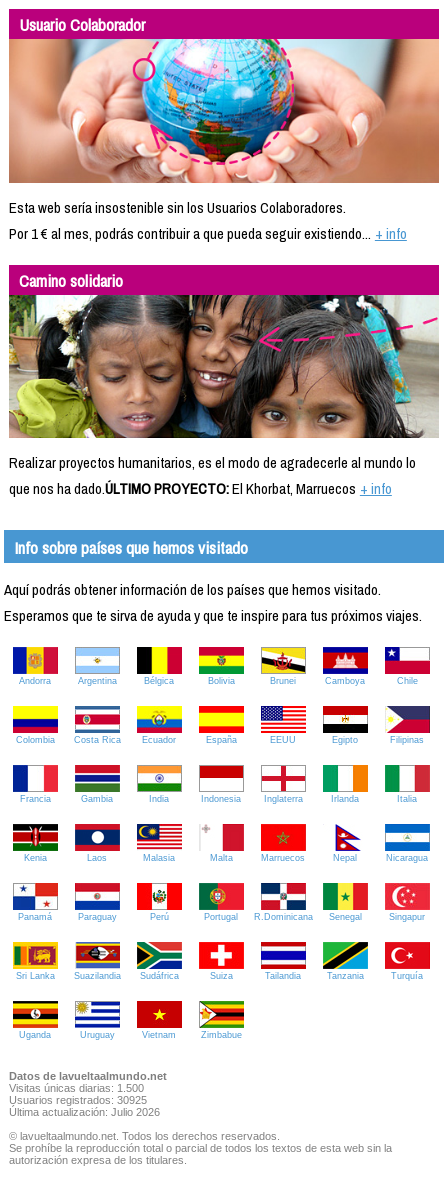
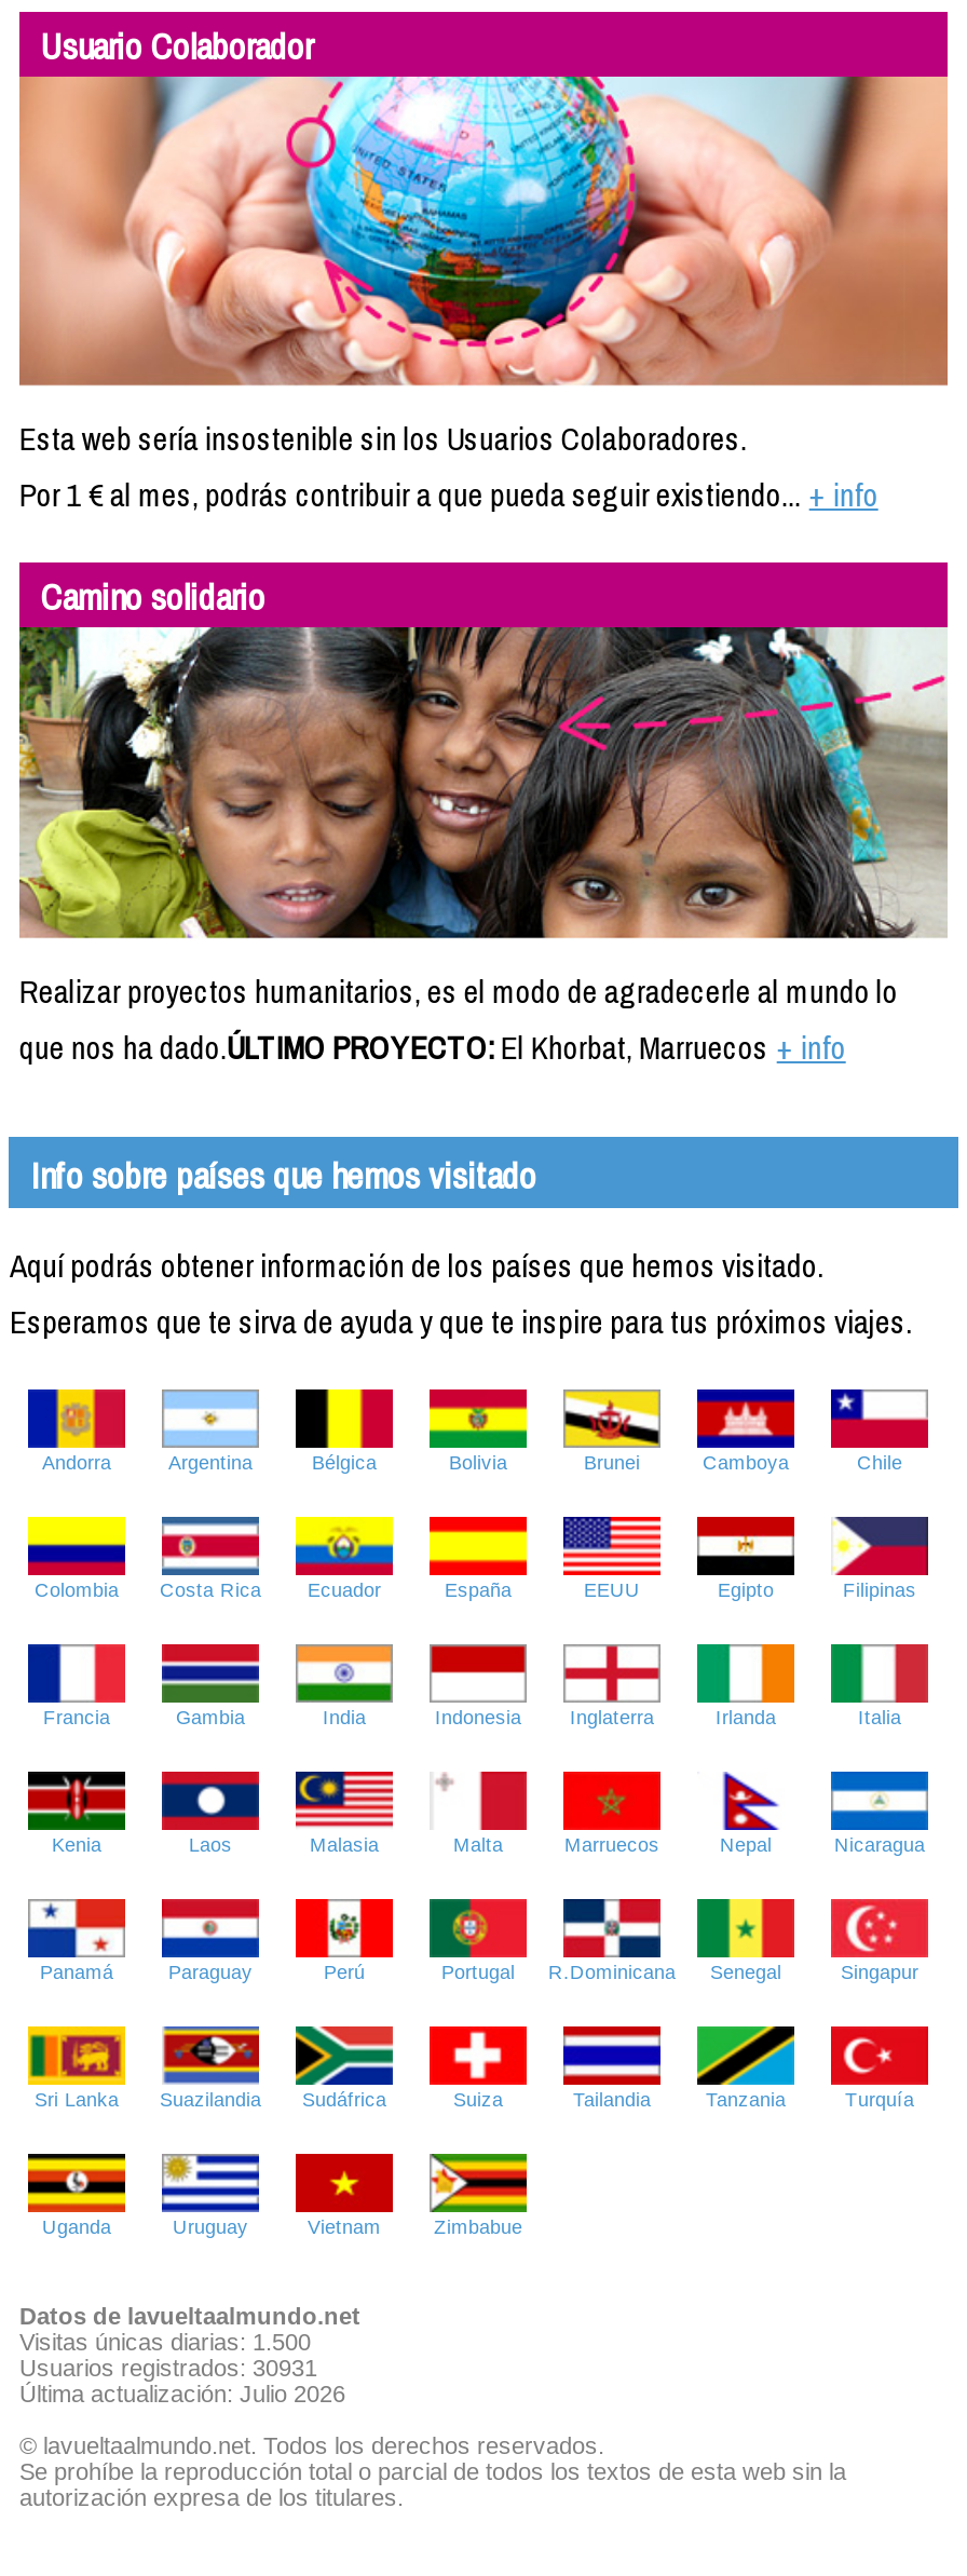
- Usuarios registrados: 30925
+ Usuarios registrados: 30931
